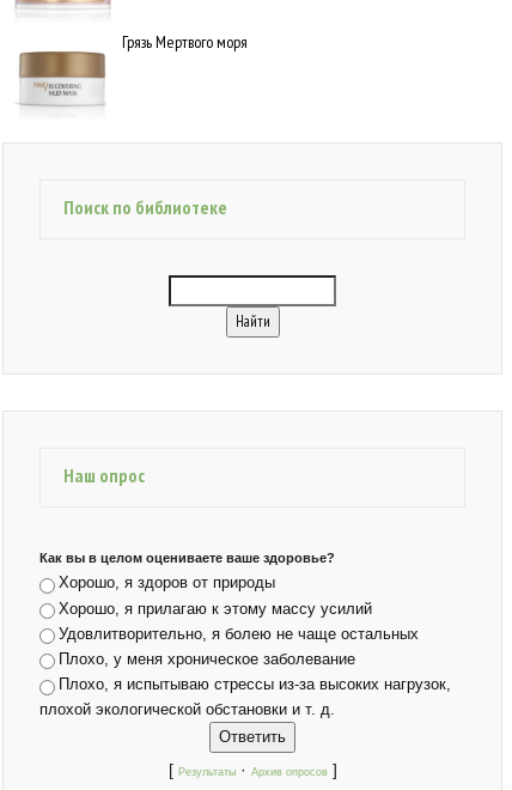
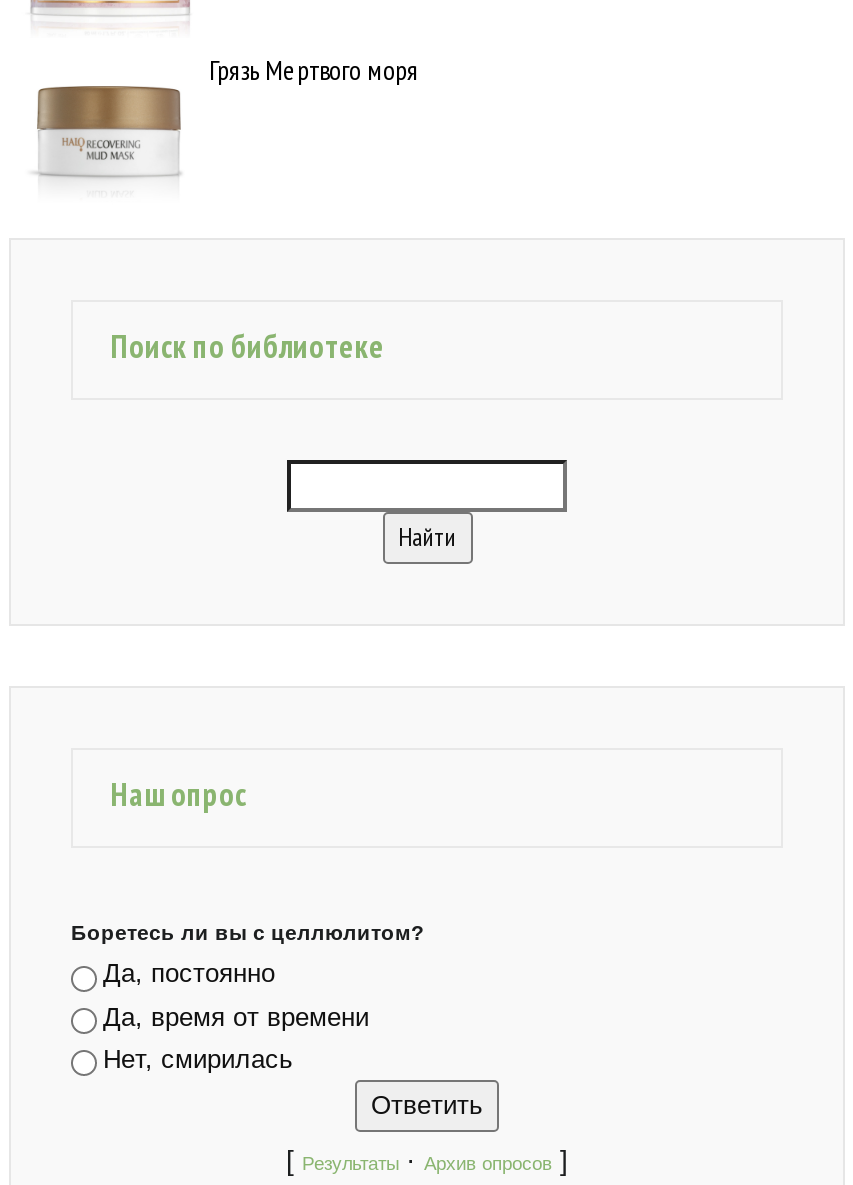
- Как вы в целом оцениваете ваше здоровье?
+ Боретесь ли вы с целлюлитом?

- Хорошо, я здоров от природы
- Хорошо, я прилагаю к этому массу усилий
- Удовлитворительно, я болею не чаще остальных
- Плохо, у меня хроническое заболевание
- Плохо, я испытываю стрессы из-за высоких нагрузок,
- плохой экологической обстановки и т. д.
+ Да, постоянно
+ Да, время от времени
+ Нет, смирилась
